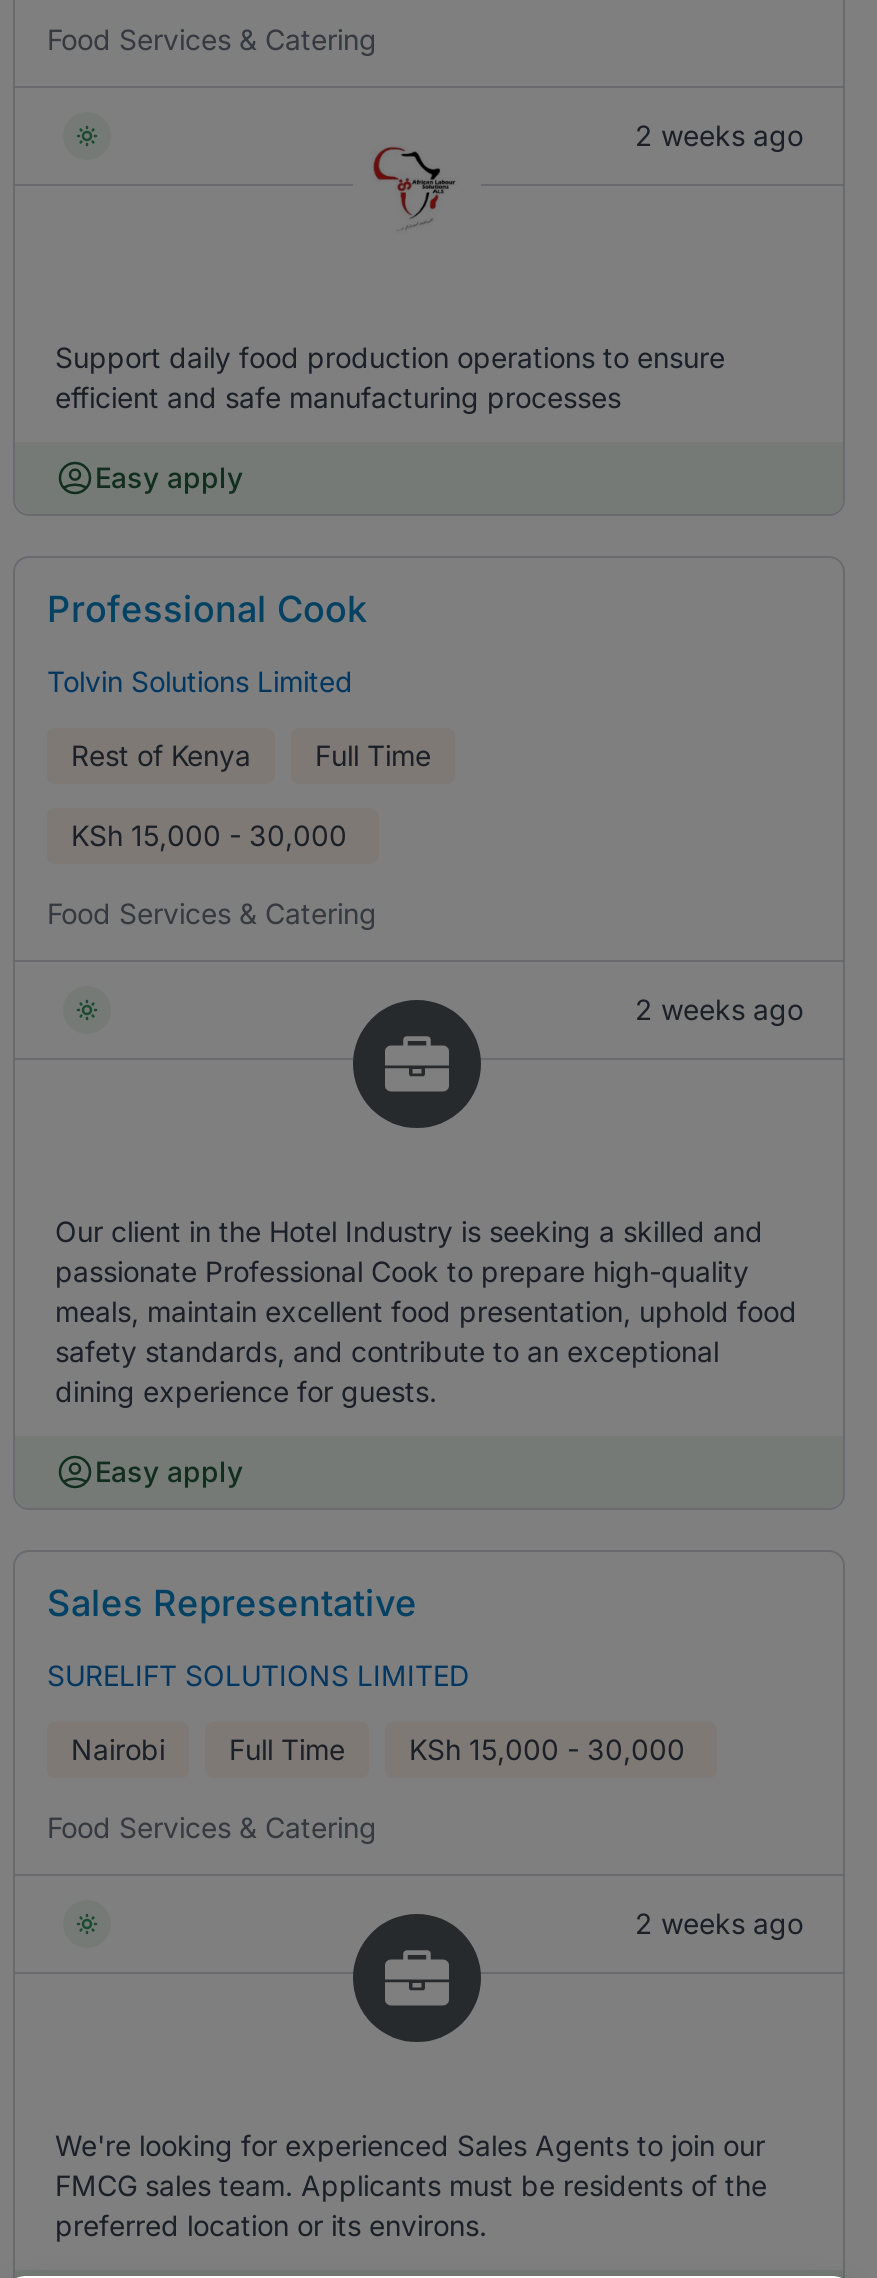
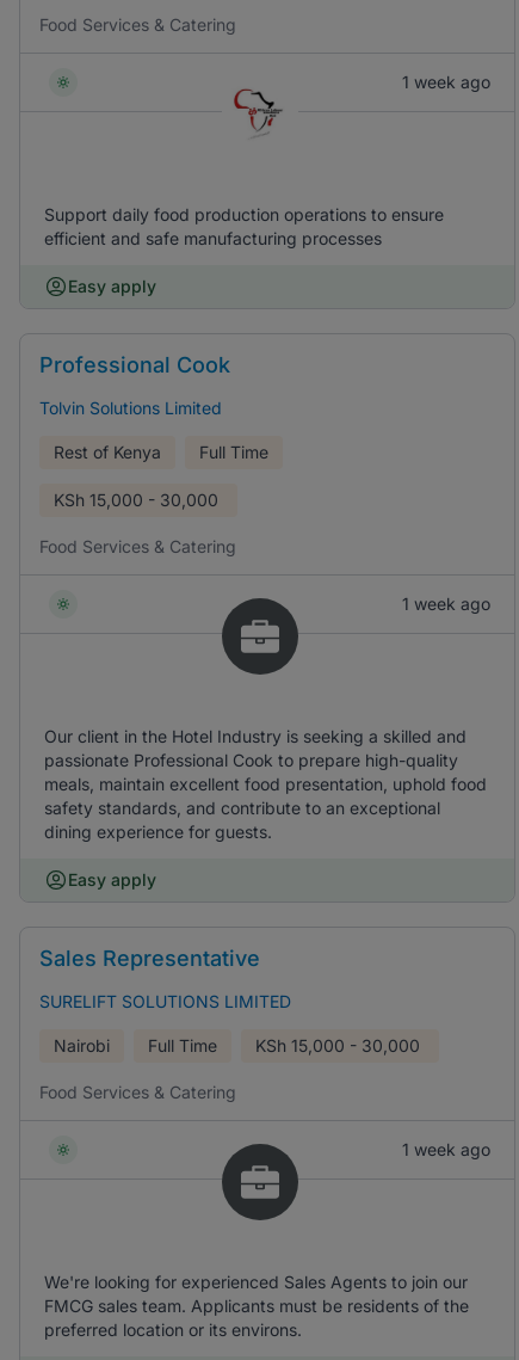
- 2 weeks ago
+ 1 week ago

- 2 weeks ago
+ 1 week ago

- 2 weeks ago
+ 1 week ago
